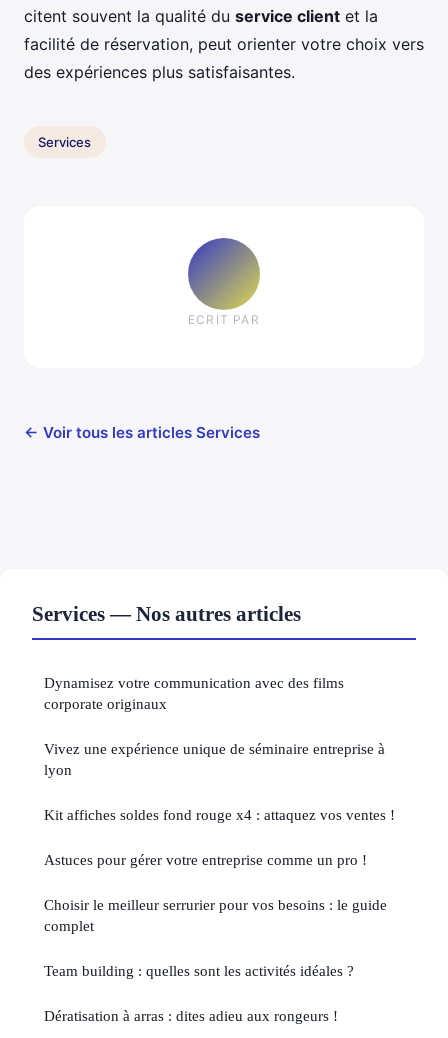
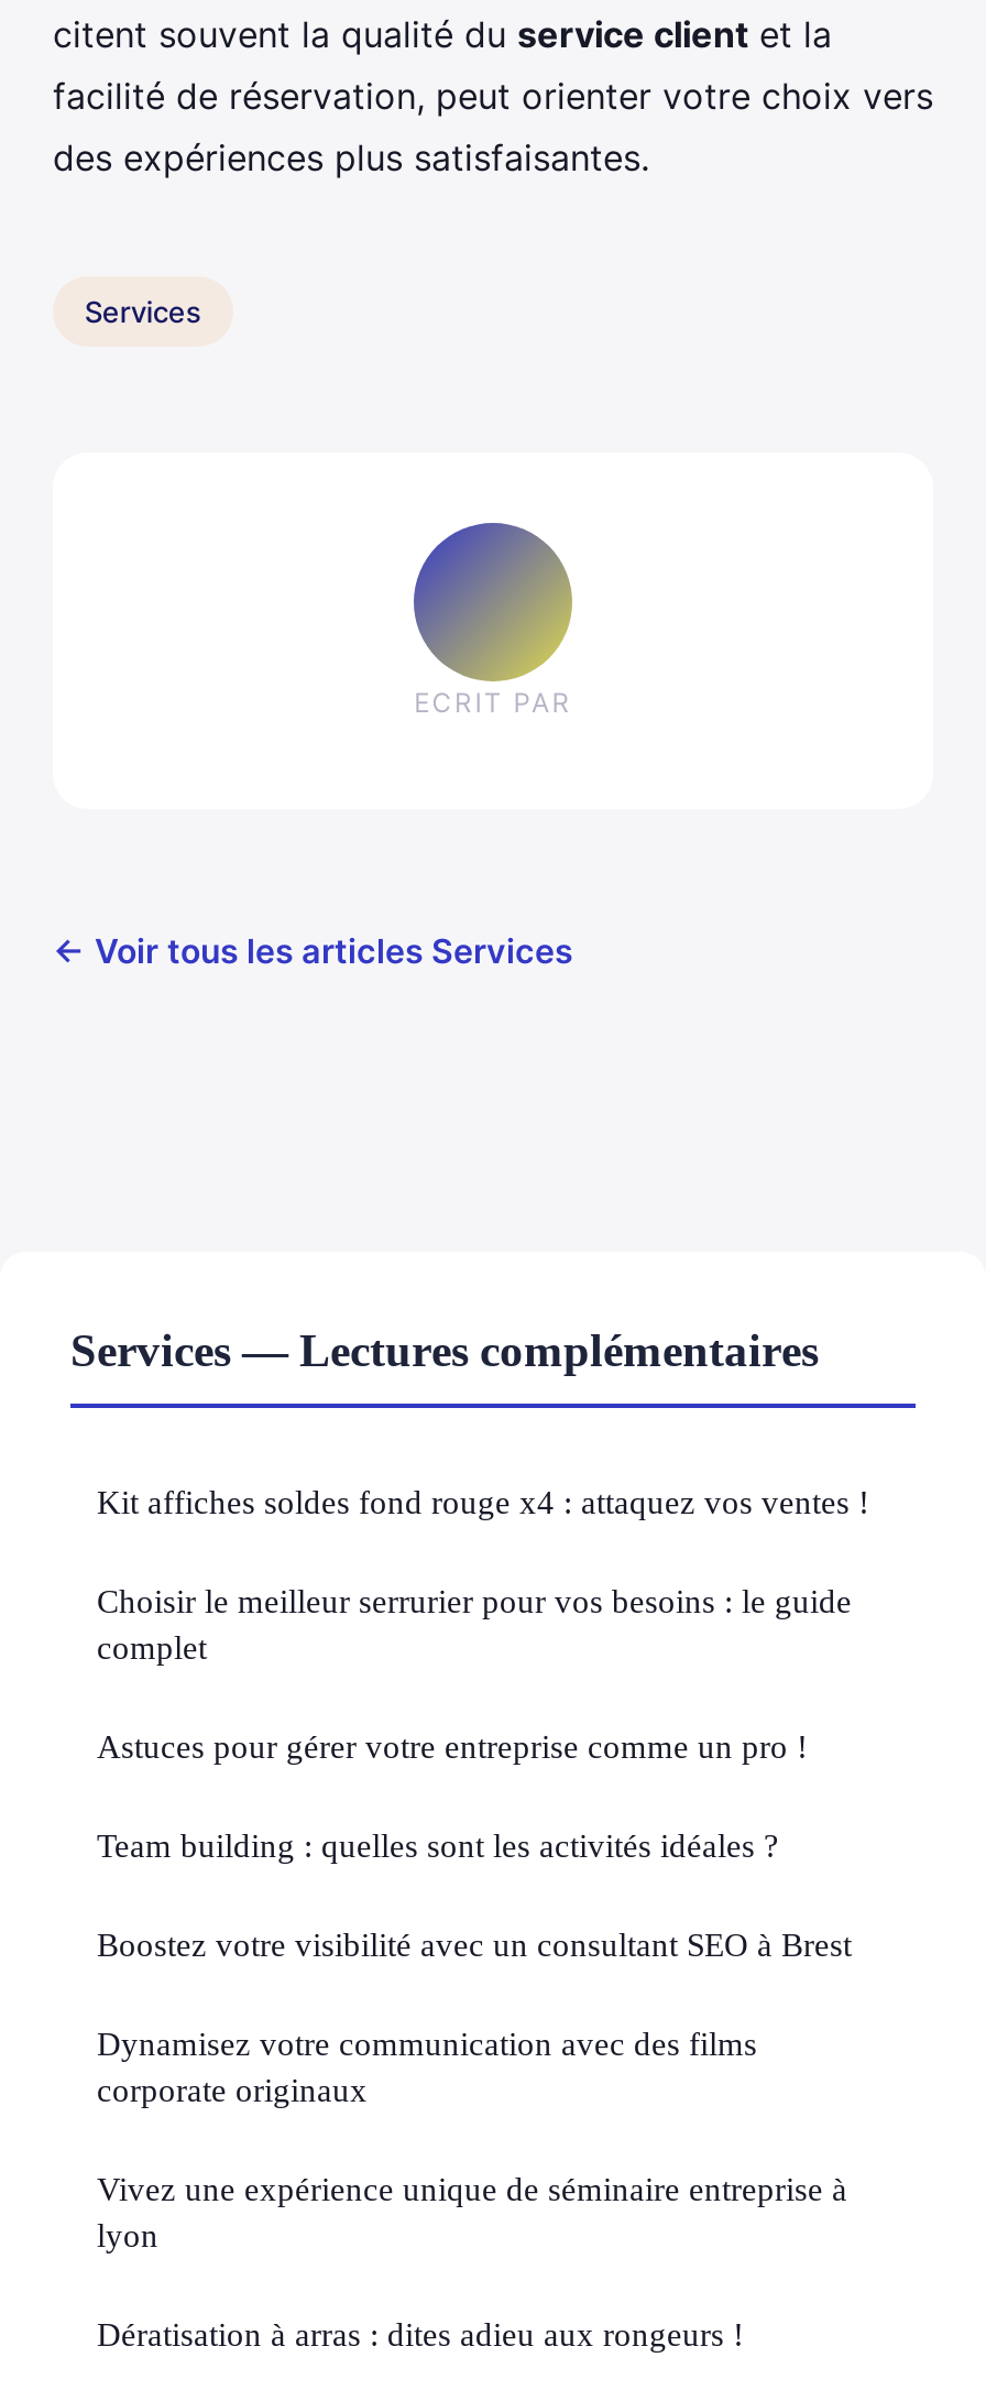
- Services — Nos autres articles
+ Services — Lectures complémentaires
+ Boostez votre visibilité avec un consultant SEO à Brest

moved down: Dynamisez votre communication avec des films | corporate originaux | Vivez une expérience unique de séminaire entreprise à | lyon

moved up: Kit affiches soldes fond rouge x4 : attaquez vos ventes ! | Astuces pour gérer votre entreprise comme un pro ! | Choisir le meilleur serrurier pour vos besoins : le guide | complet | Team building : quelles sont les activités idéales ?
